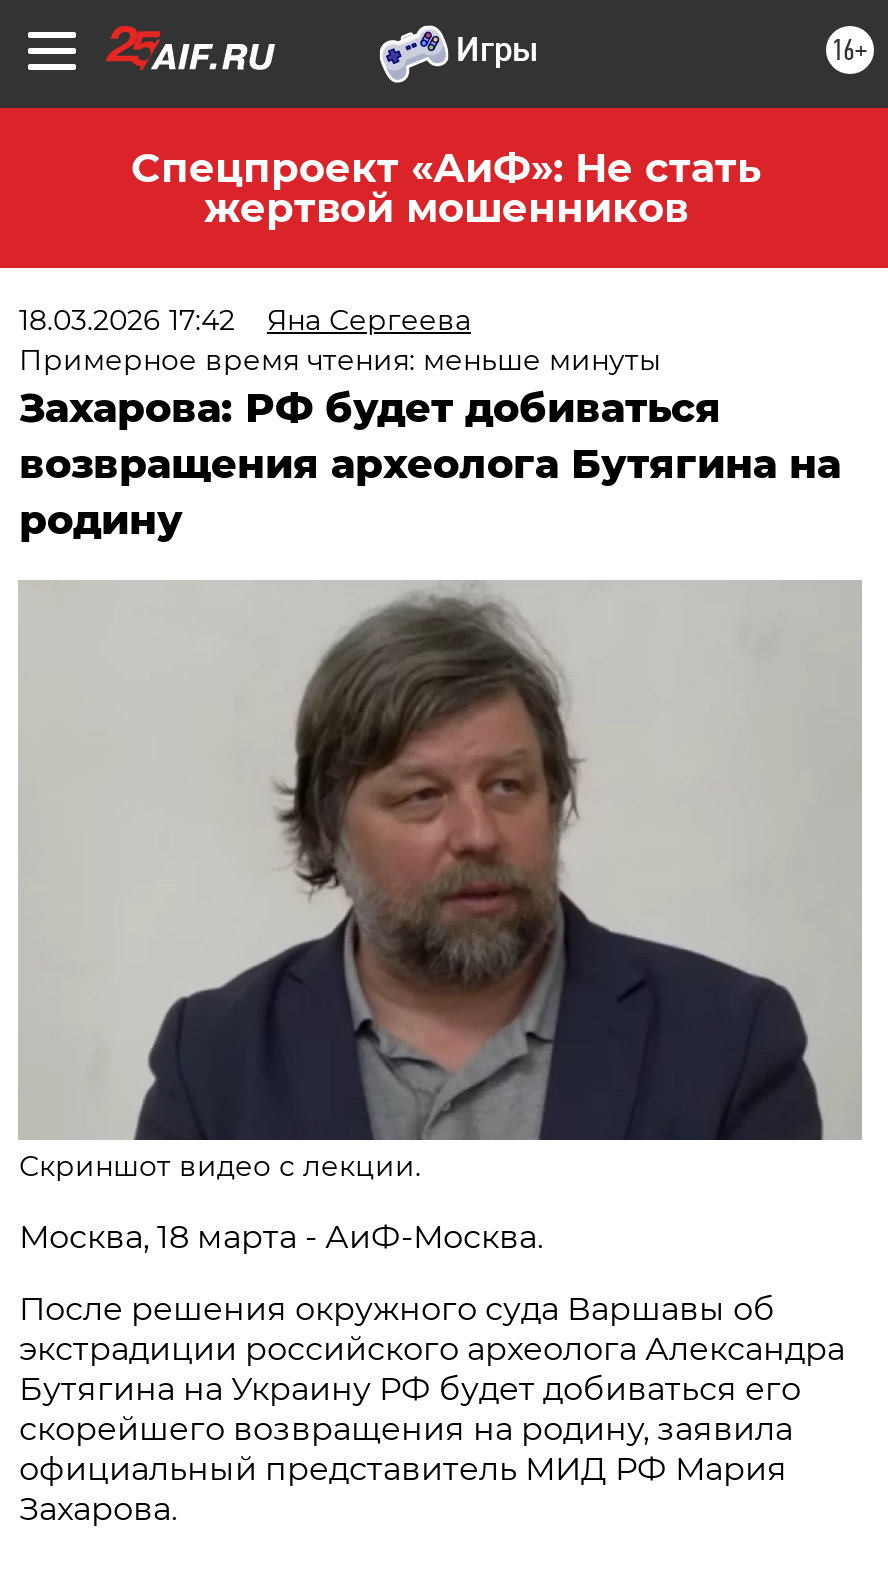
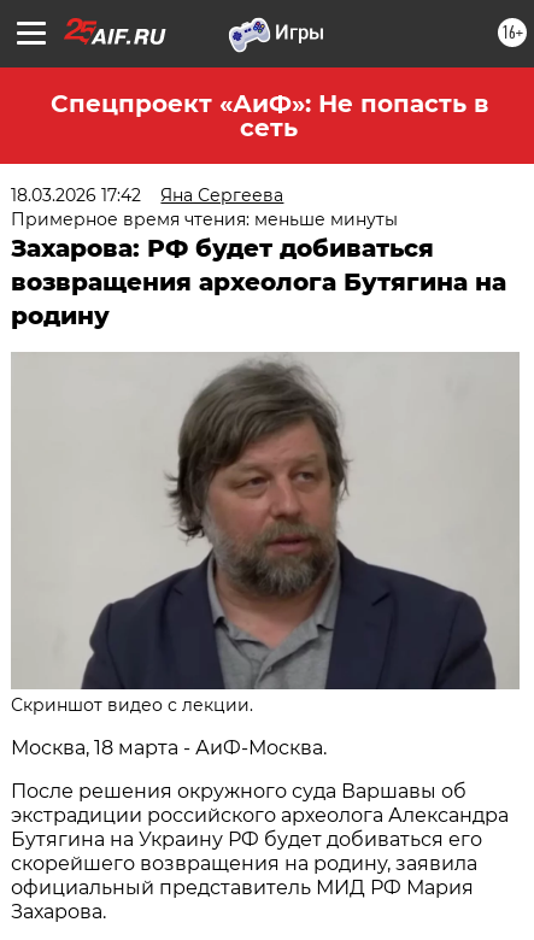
- Спецпроект «АиФ»: Не стать
- жертвой мошенников
+ Спецпроект «АиФ»: Не попасть в
+ сеть
